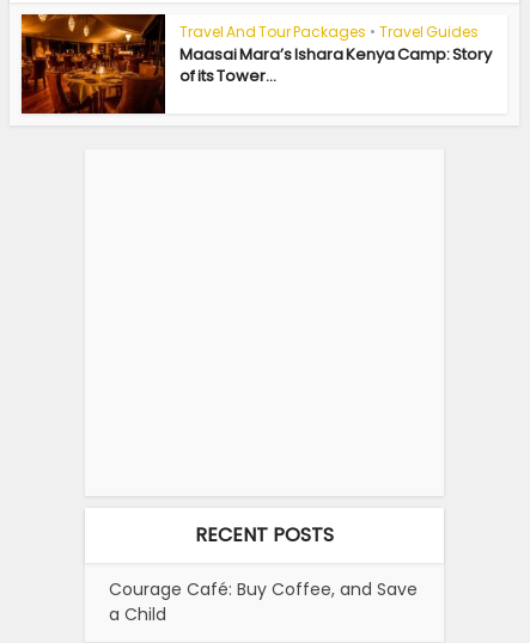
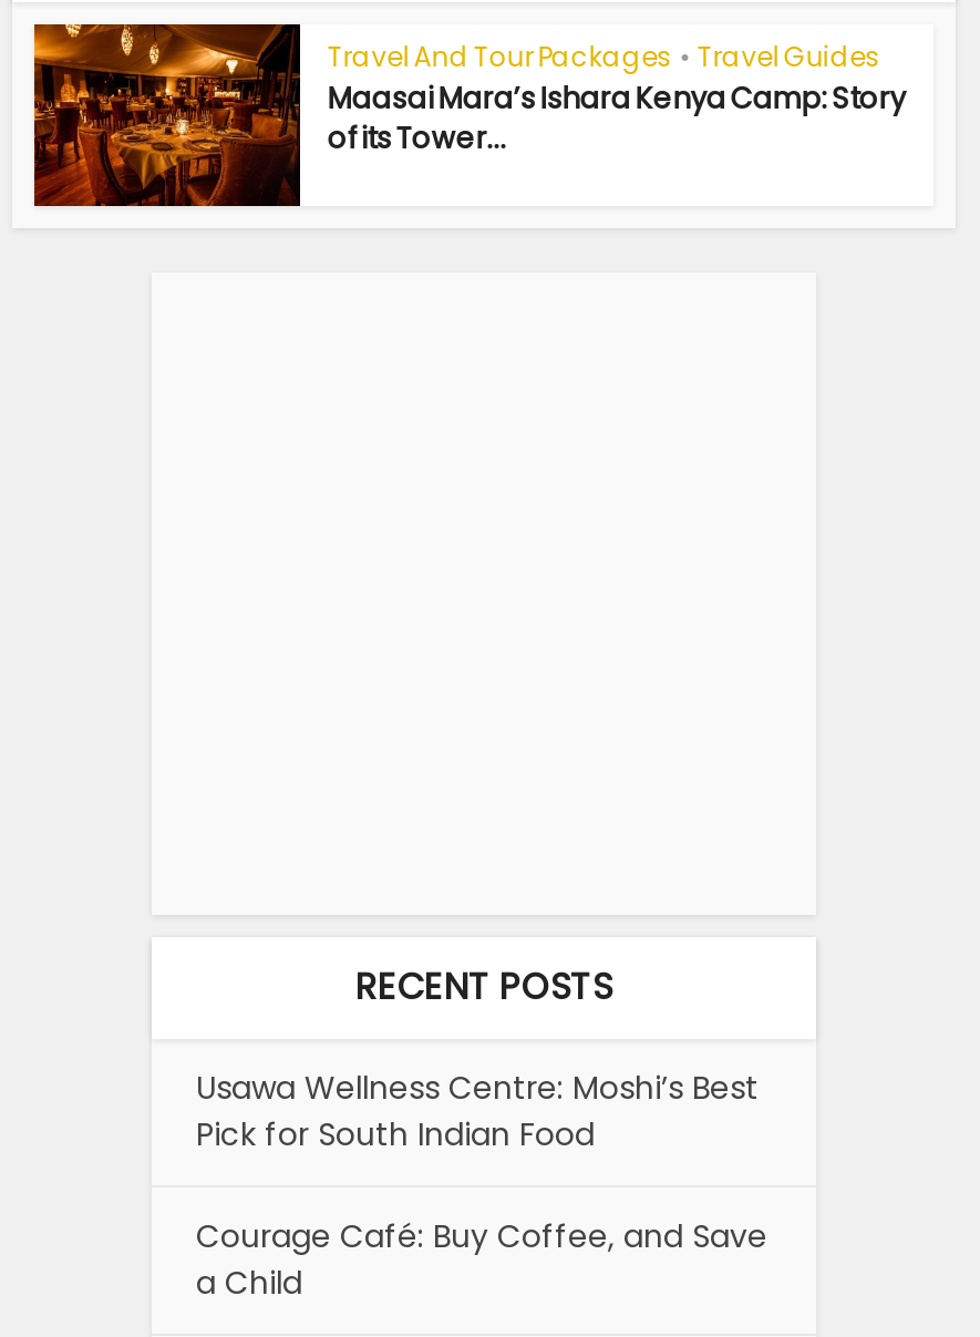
+ Usawa Wellness Centre: Moshi’s Best
+ Pick for South Indian Food
